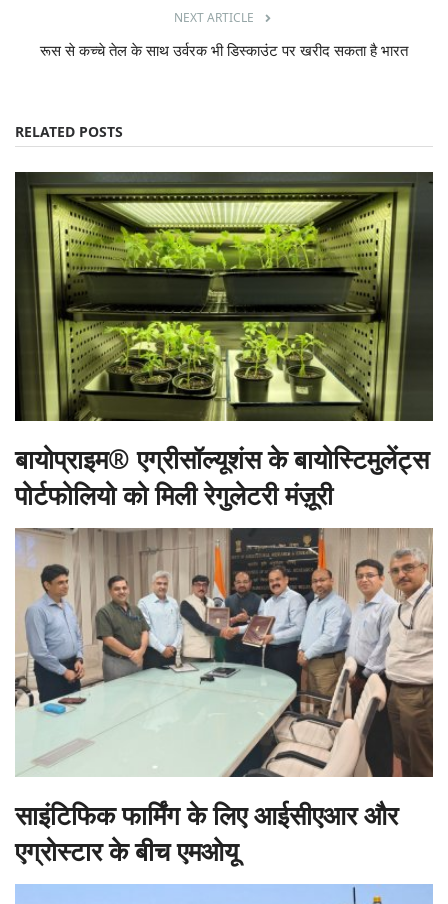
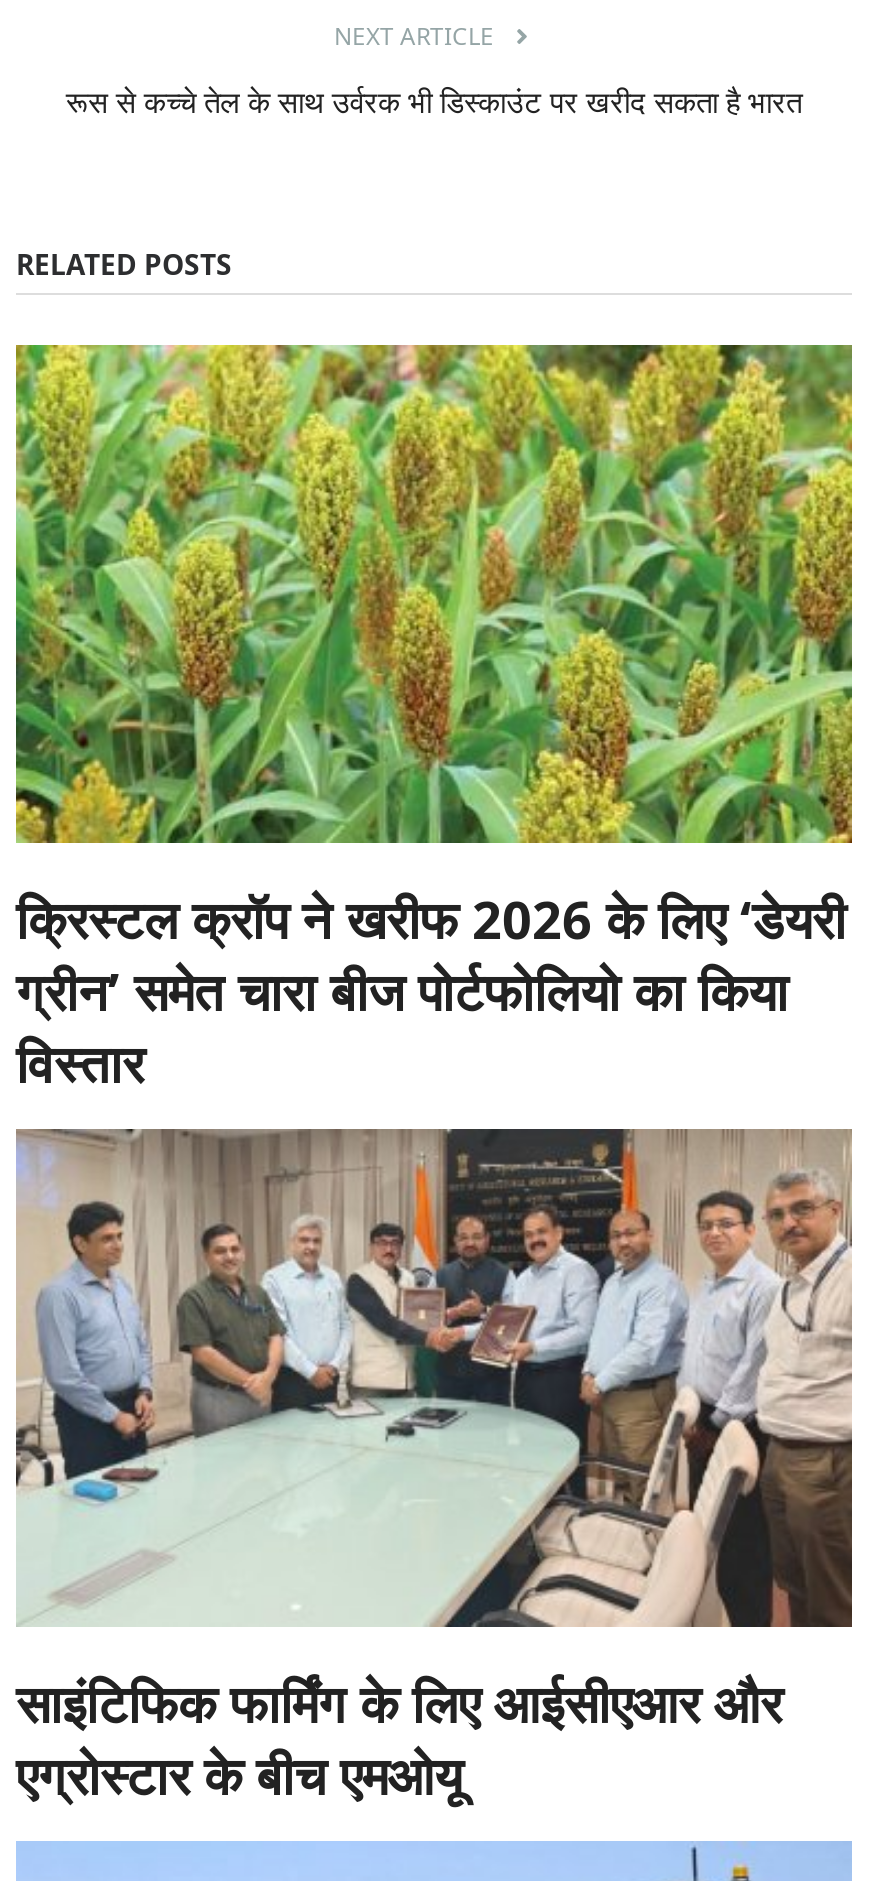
- [image]
+ [image]

- बायोप्राइम® एग्रीसॉल्यूशंस के बायोस्टिमुलेंट्स
- पोर्टफोलियो को मिली रेगुलेटरी मंज़ूरी
+ क्रिस्टल क्रॉप ने खरीफ 2026 के लिए ‘डेयरी
+ ग्रीन’ समेत चारा बीज पोर्टफोलियो का किया
+ विस्तार
